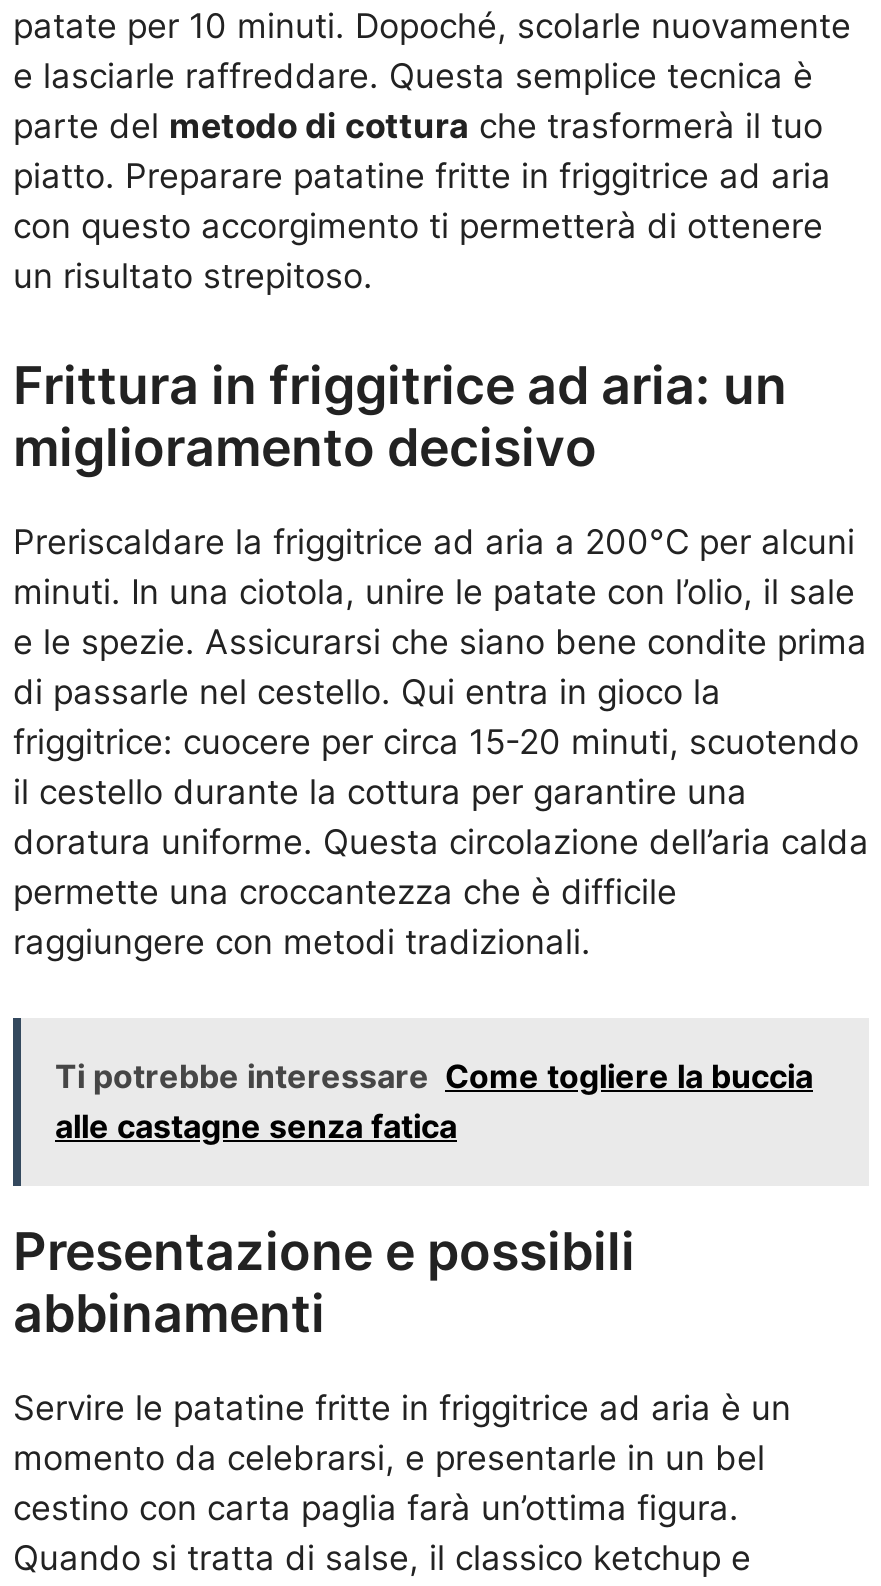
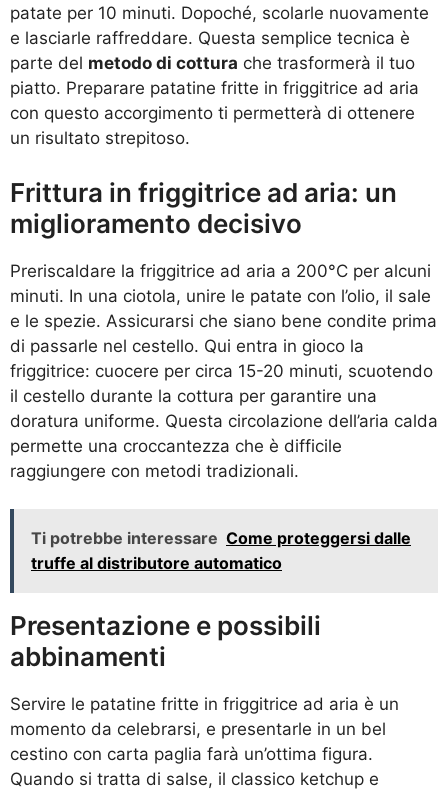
- Ti potrebbe interessare Come togliere la buccia
- alle castagne senza fatica
+ Ti potrebbe interessare Come proteggersi dalle
+ truffe al distributore automatico
